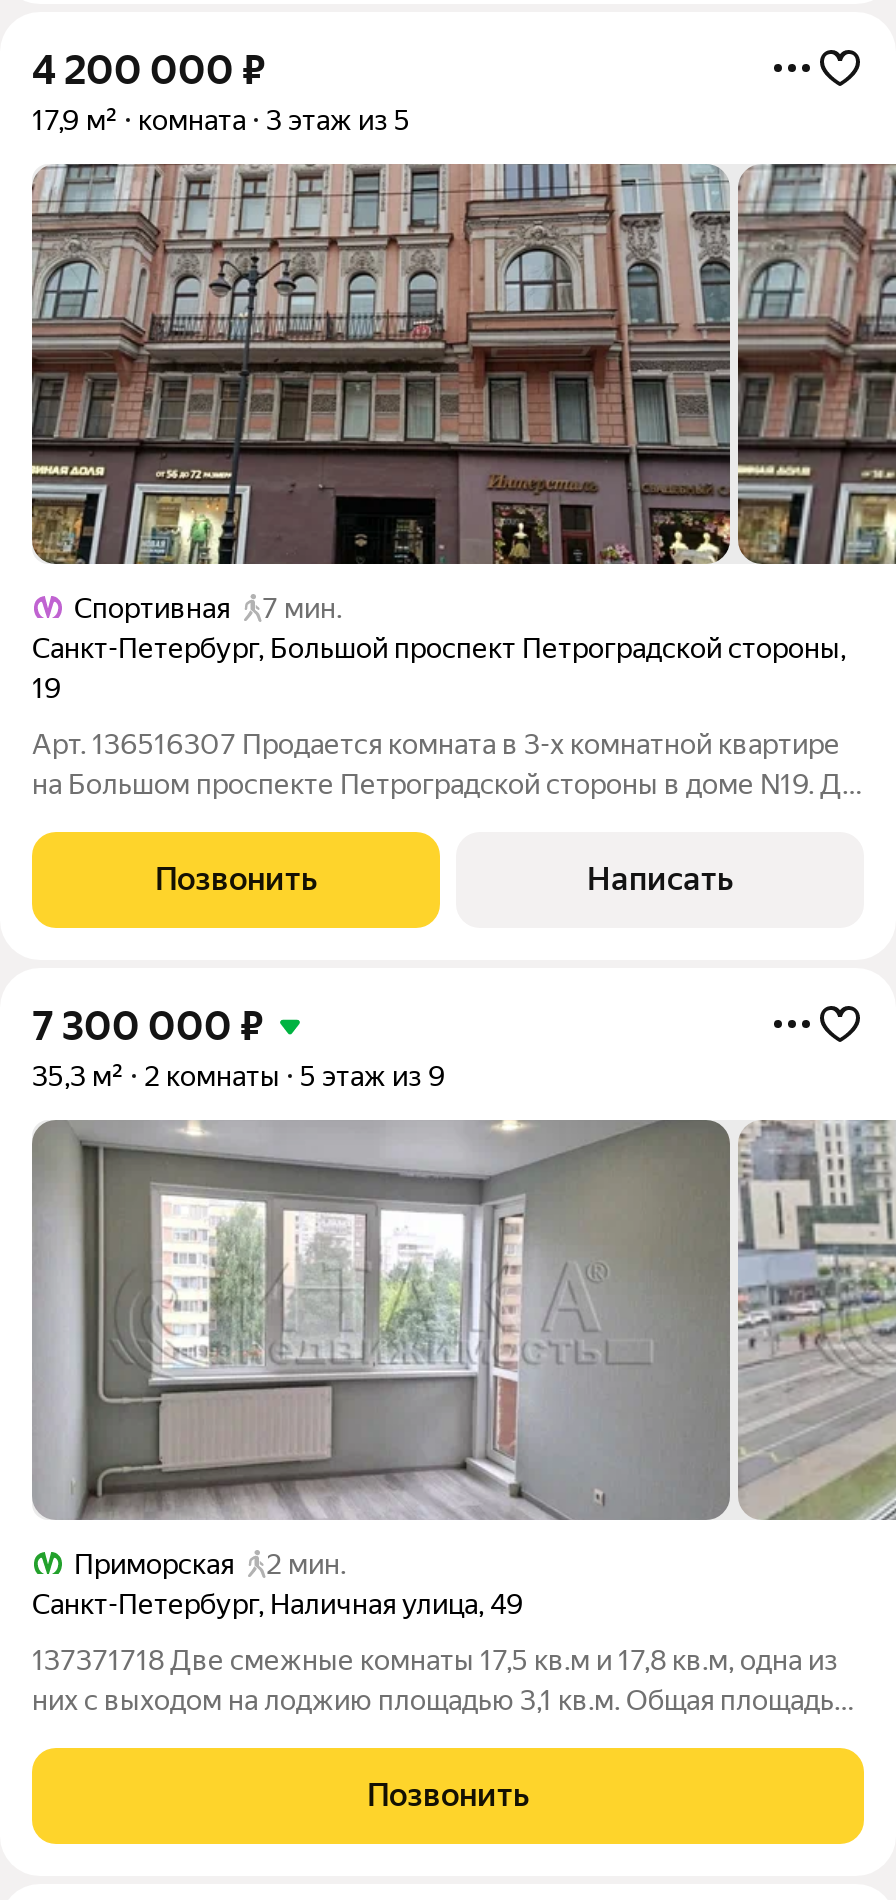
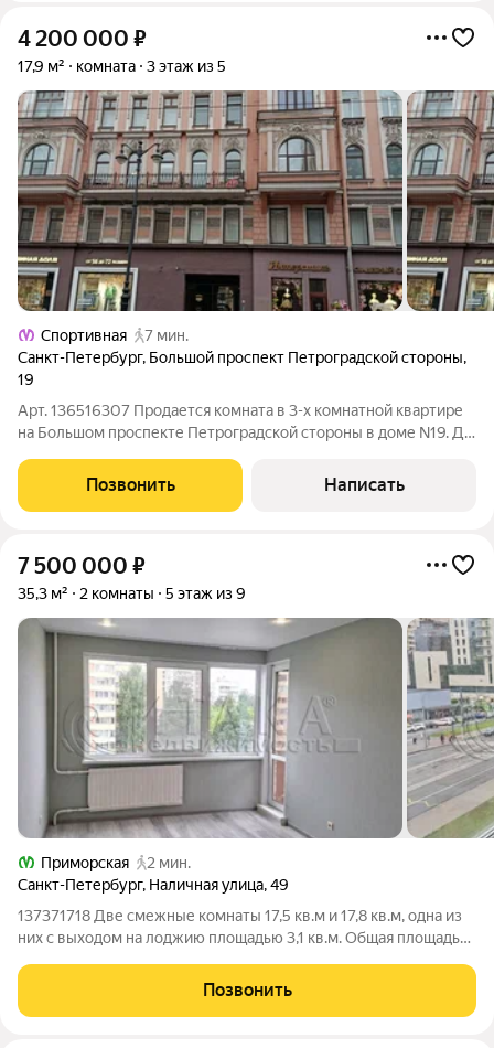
- 7 300 000 ₽
+ 7 500 000 ₽
